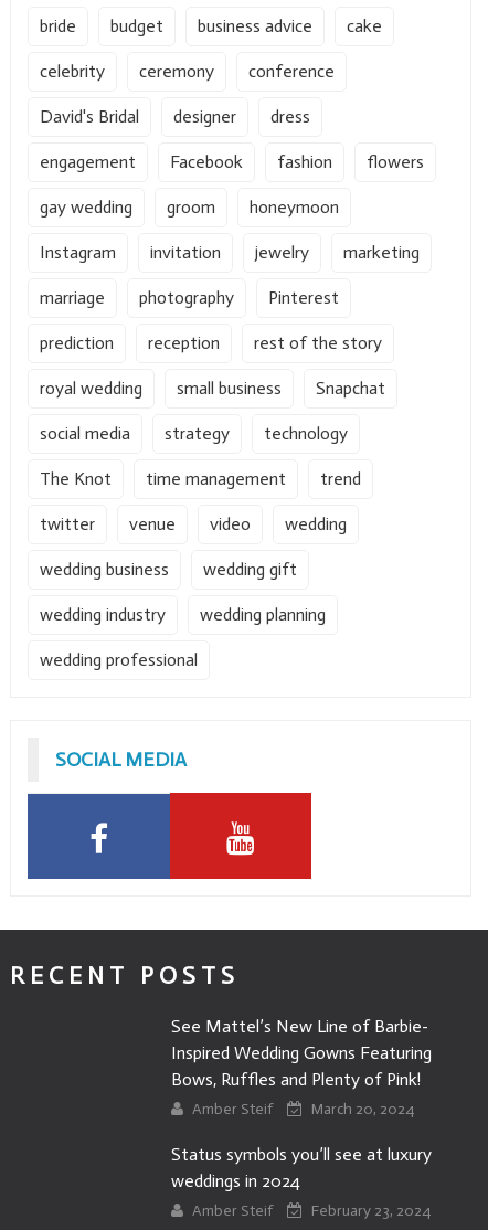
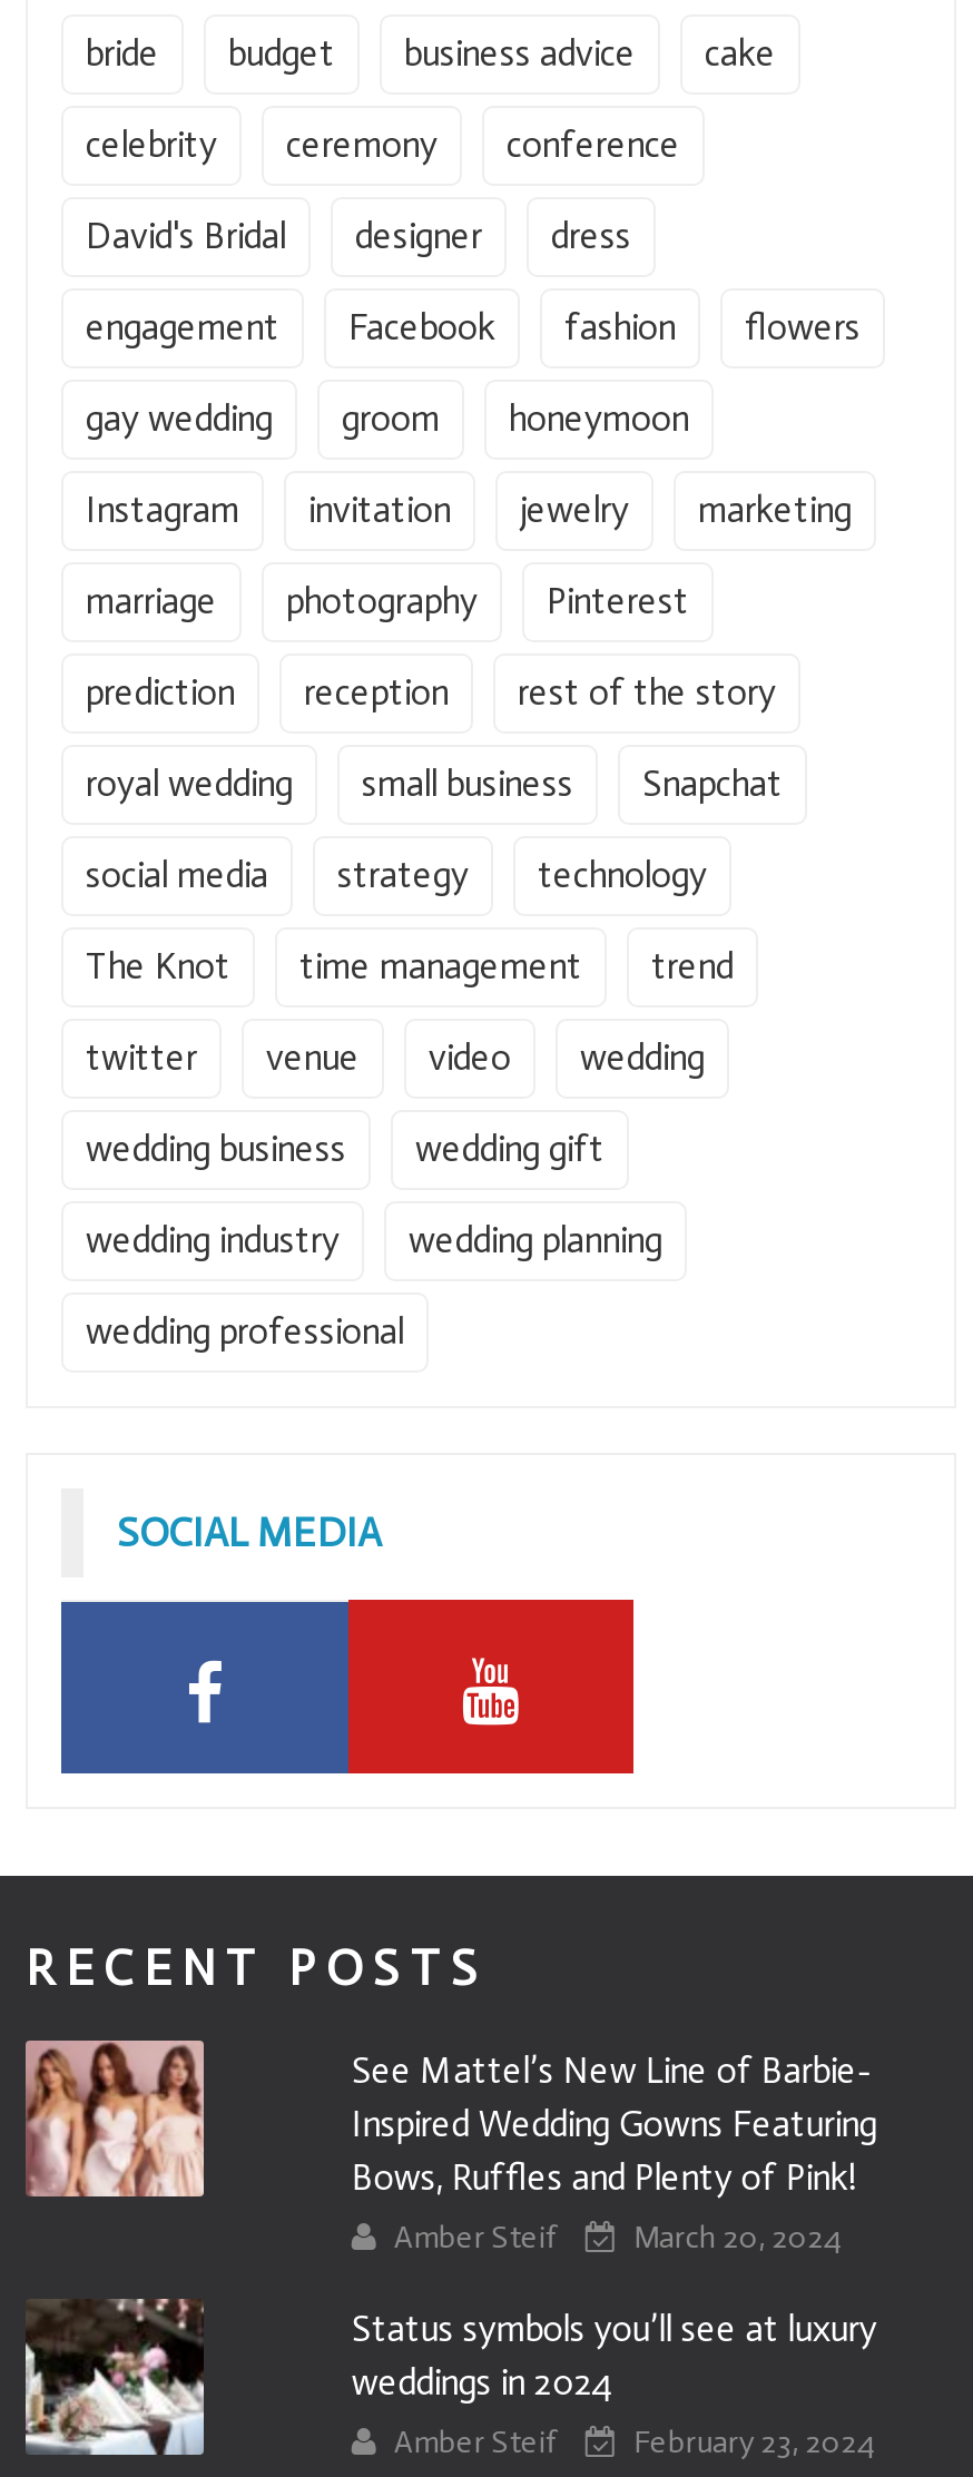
+ [image]

+ [image]
